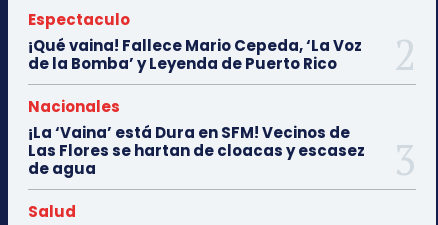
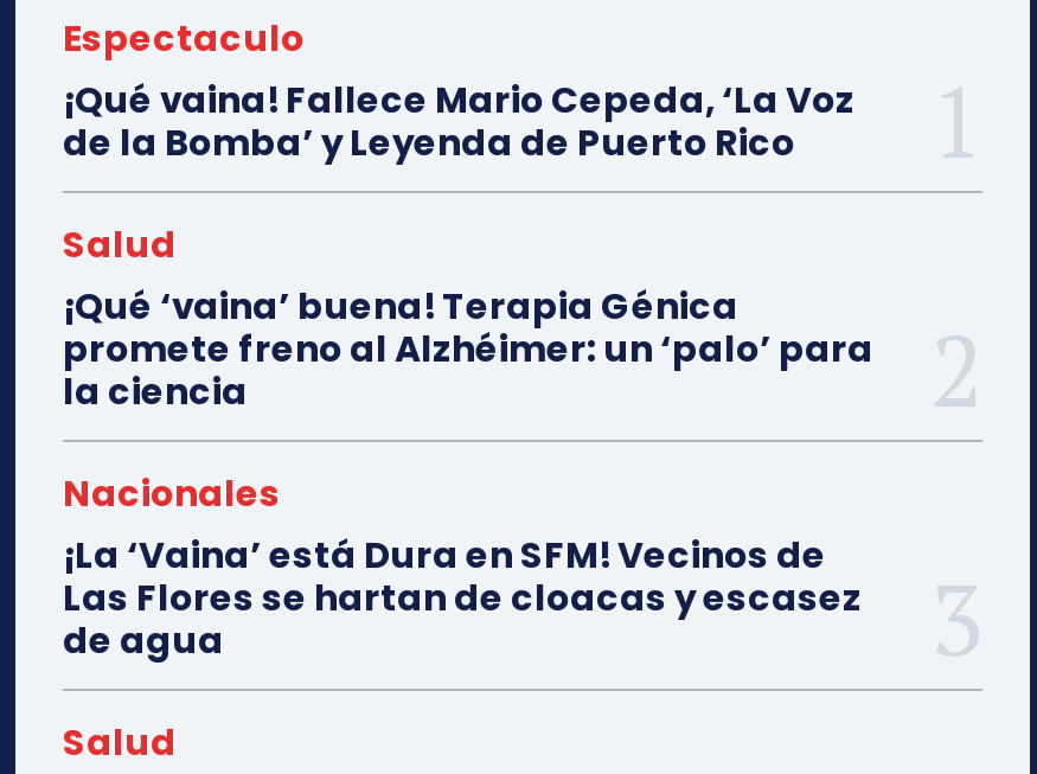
+ Salud
+ ¡Qué ‘vaina’ buena! Terapia Génica
+ promete freno al Alzhéimer: un ‘palo’ para
+ la ciencia
